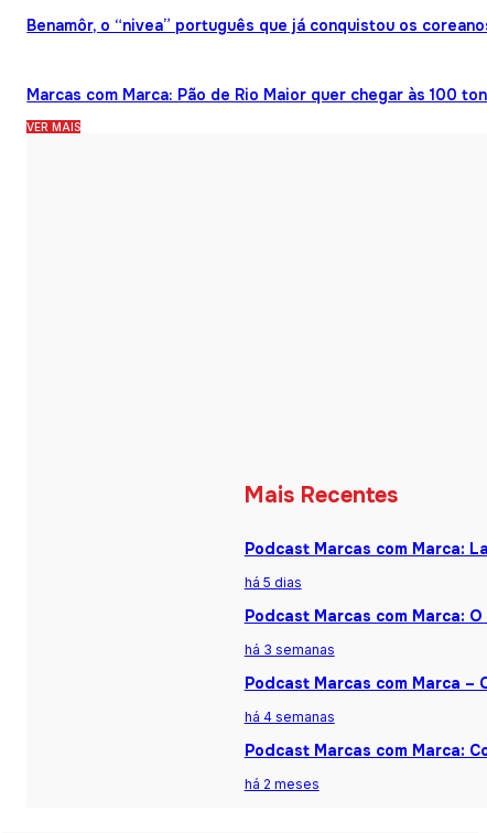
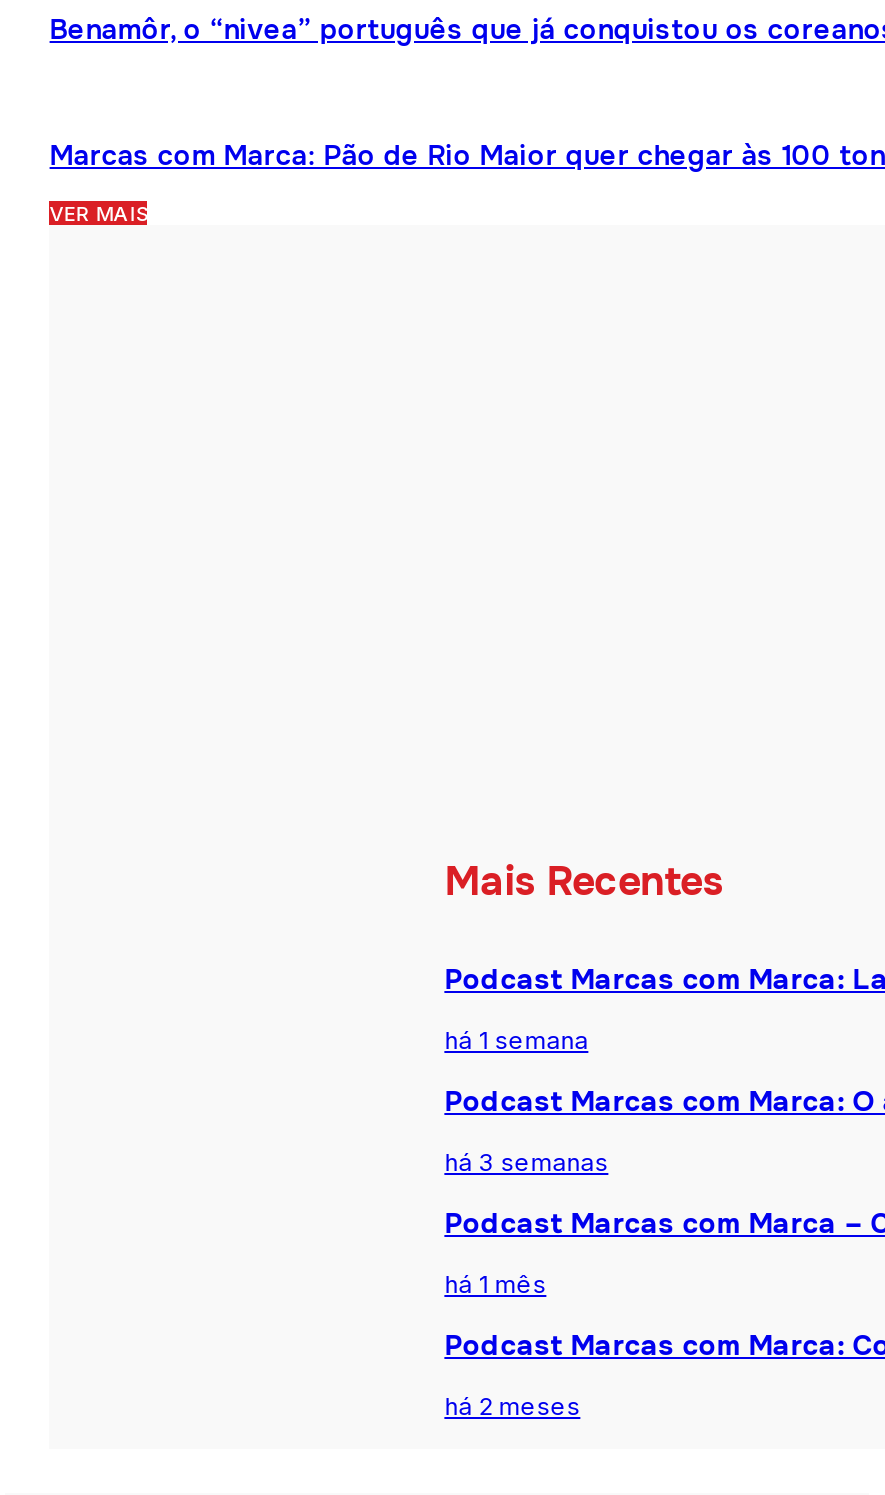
- há 5 dias
+ há 1 semana

- há 4 semanas
+ há 1 mês
